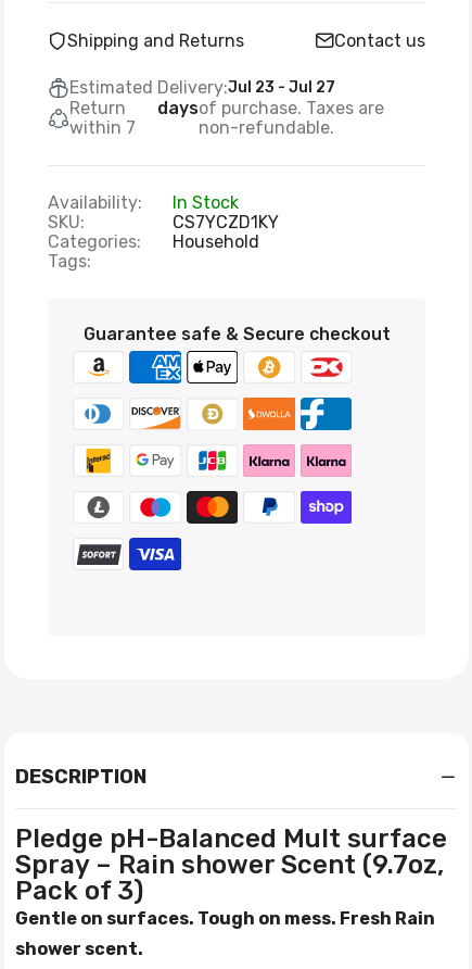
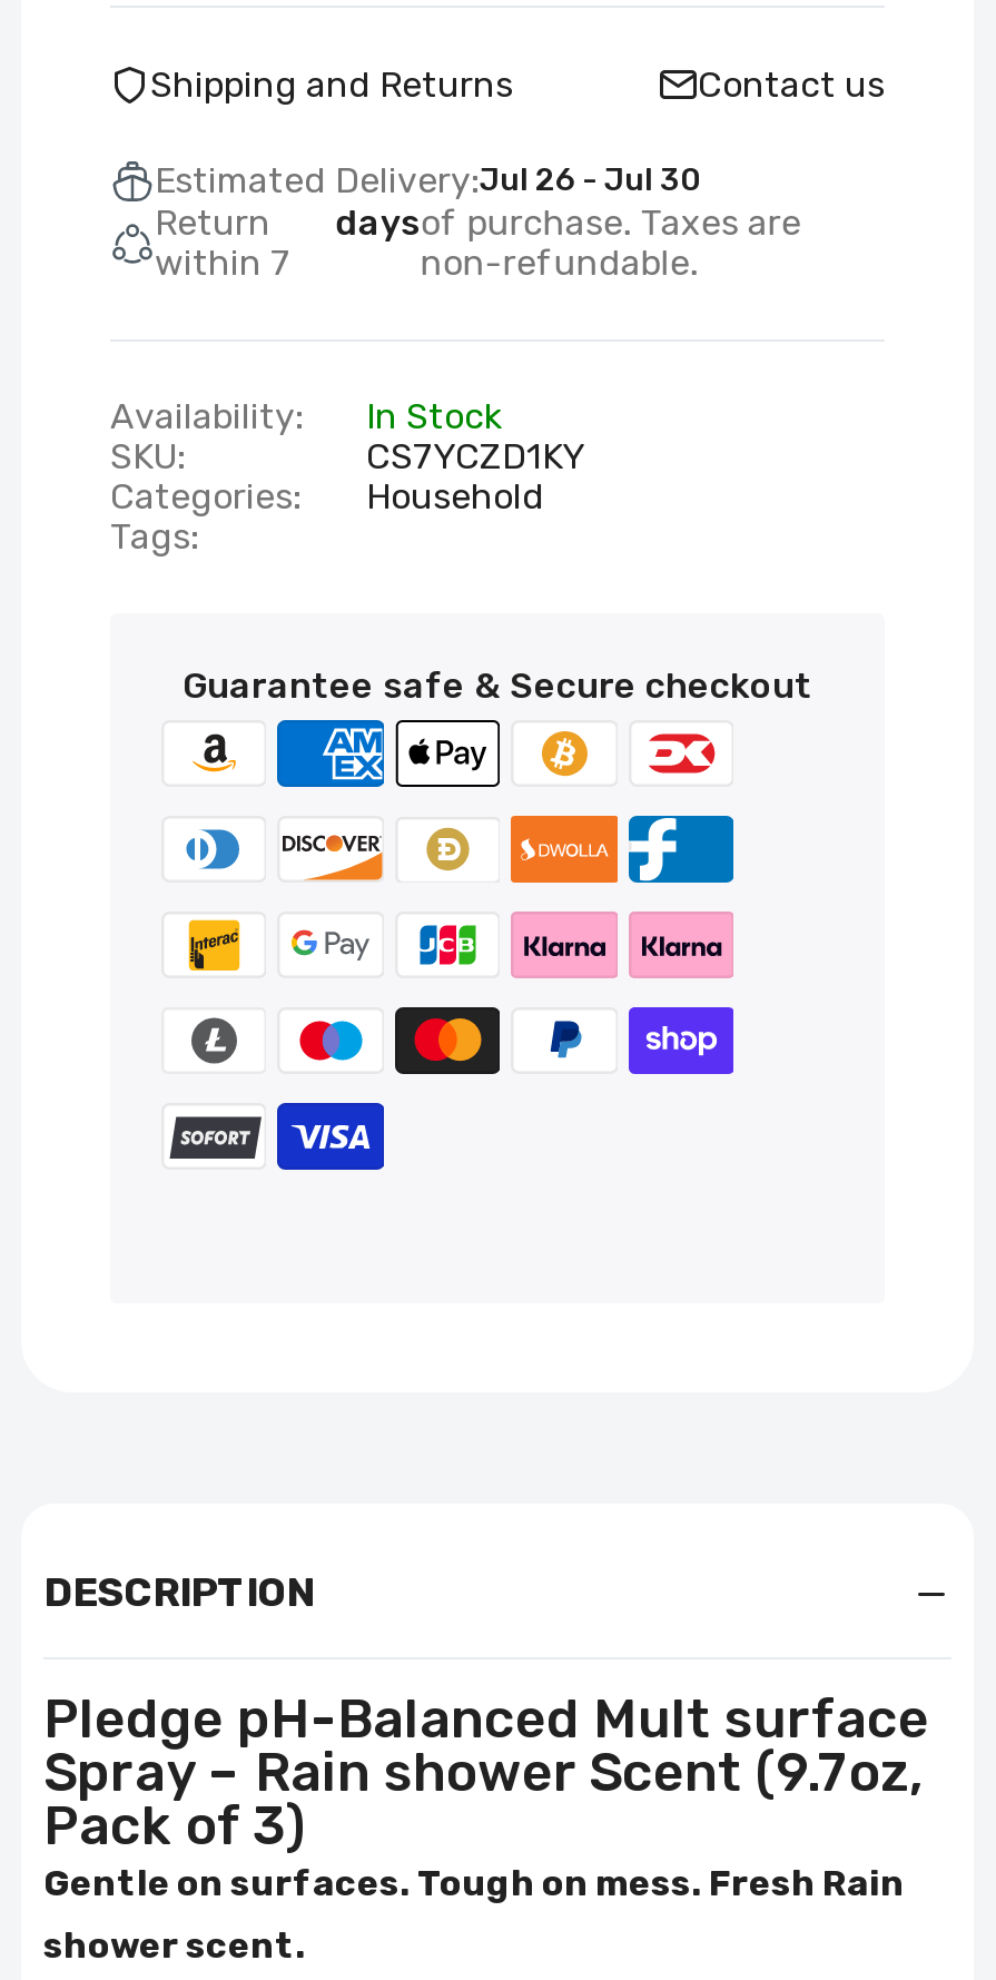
- Estimated Delivery:Jul 23 - Jul 27
+ Estimated Delivery:Jul 26 - Jul 30
